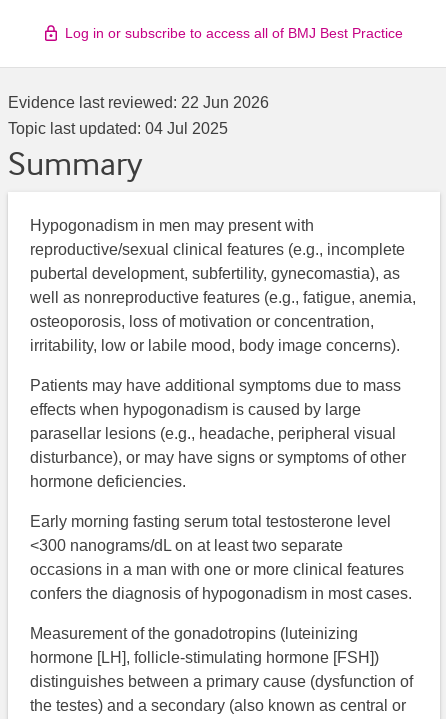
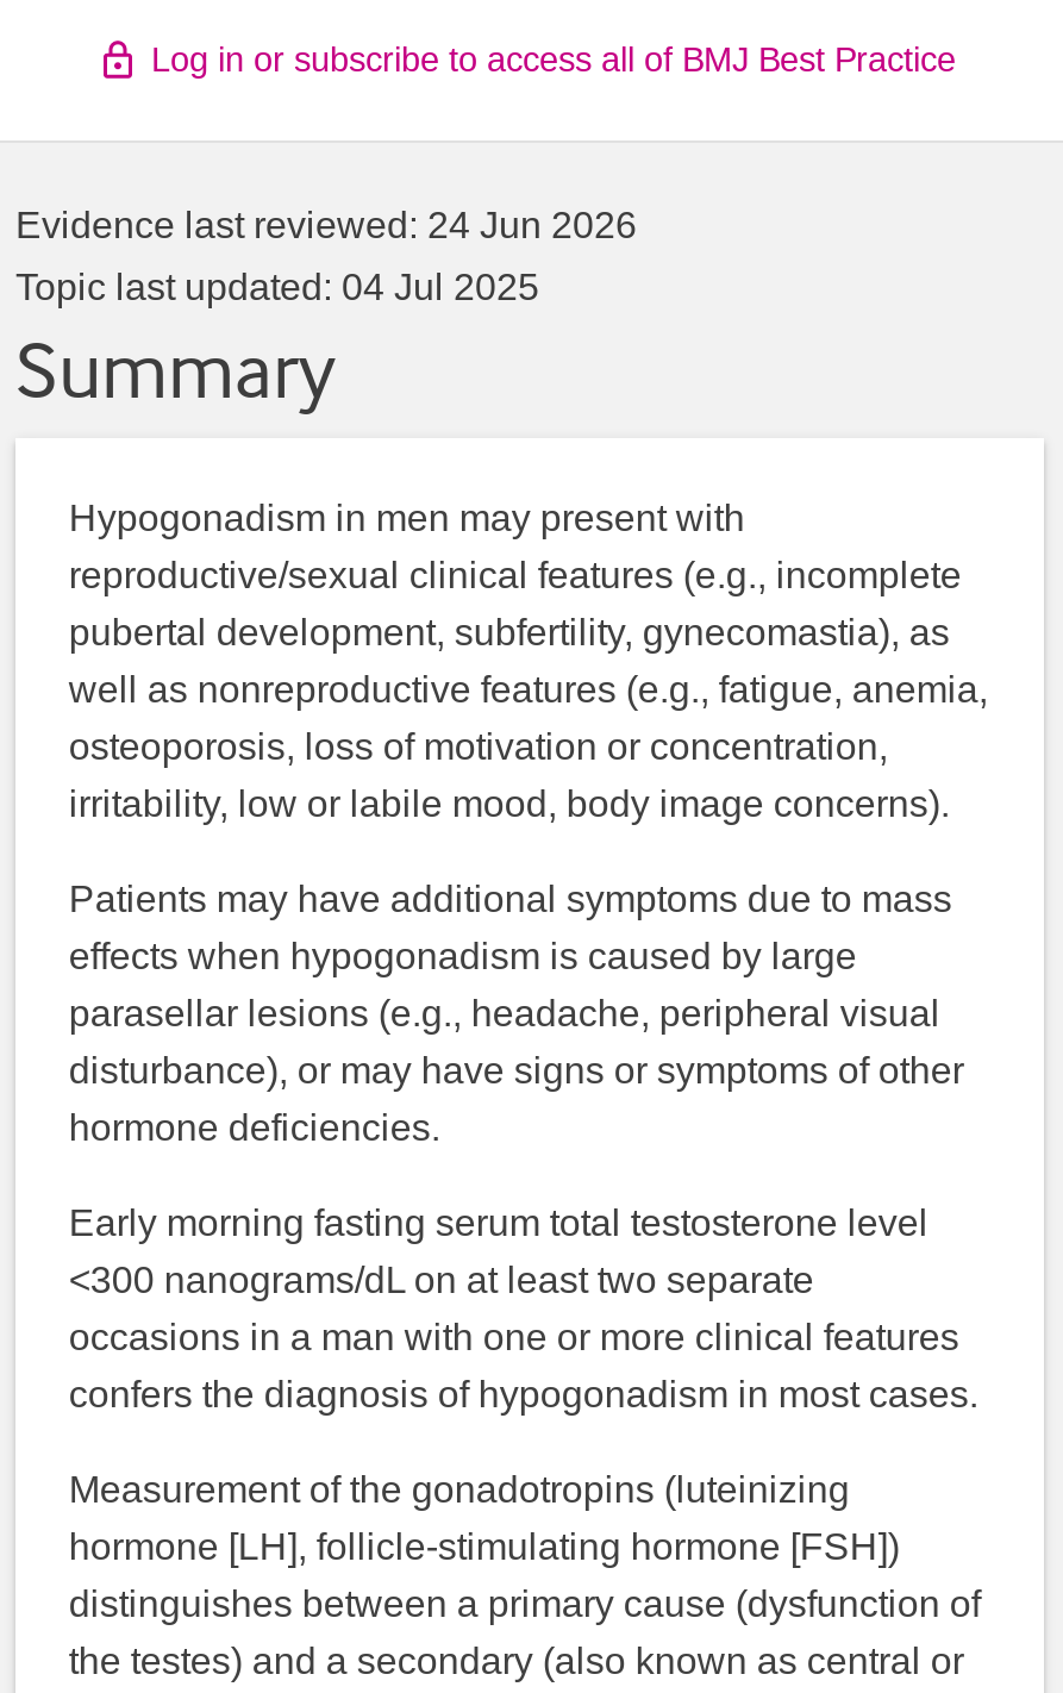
- Evidence last reviewed: 22 Jun 2026
+ Evidence last reviewed: 24 Jun 2026
